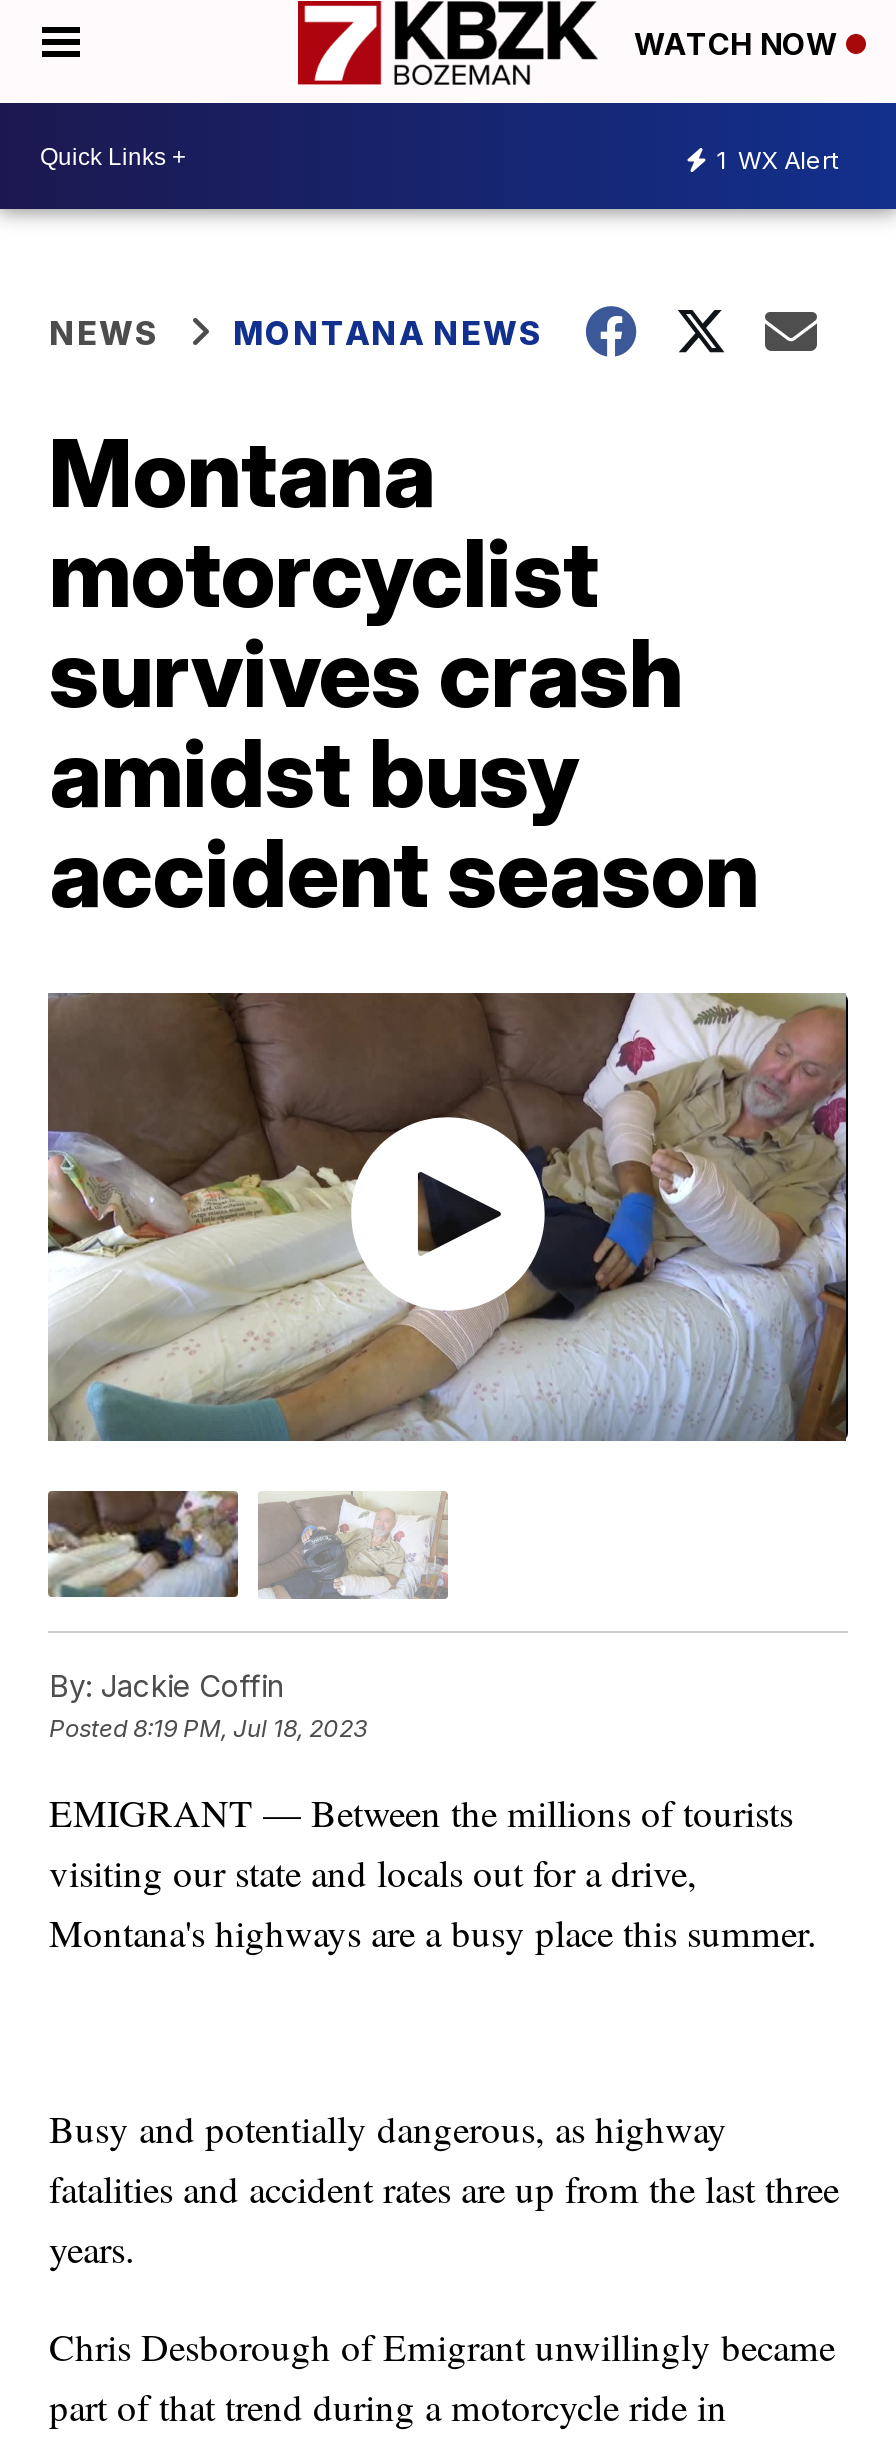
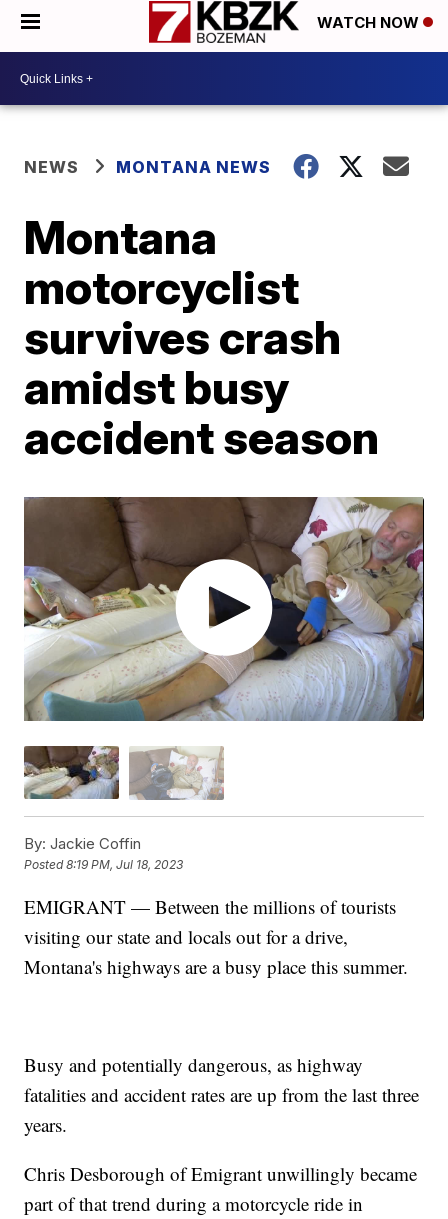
- 1 WX Alert
